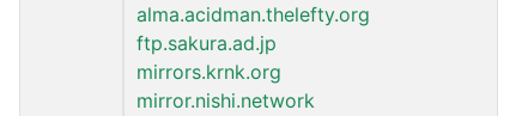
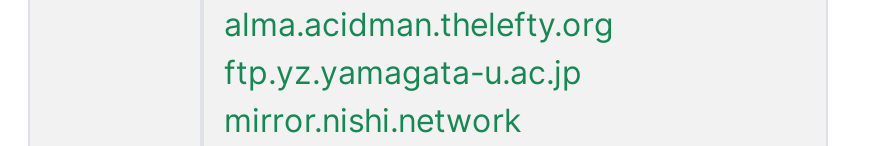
- ftp.sakura.ad.jp
- mirrors.krnk.org
+ ftp.yz.yamagata-u.ac.jp
